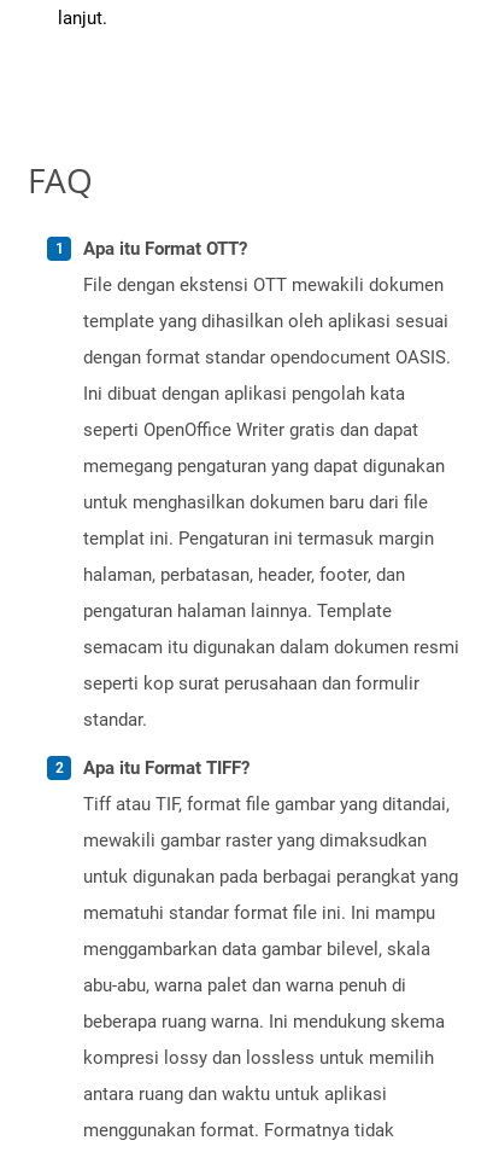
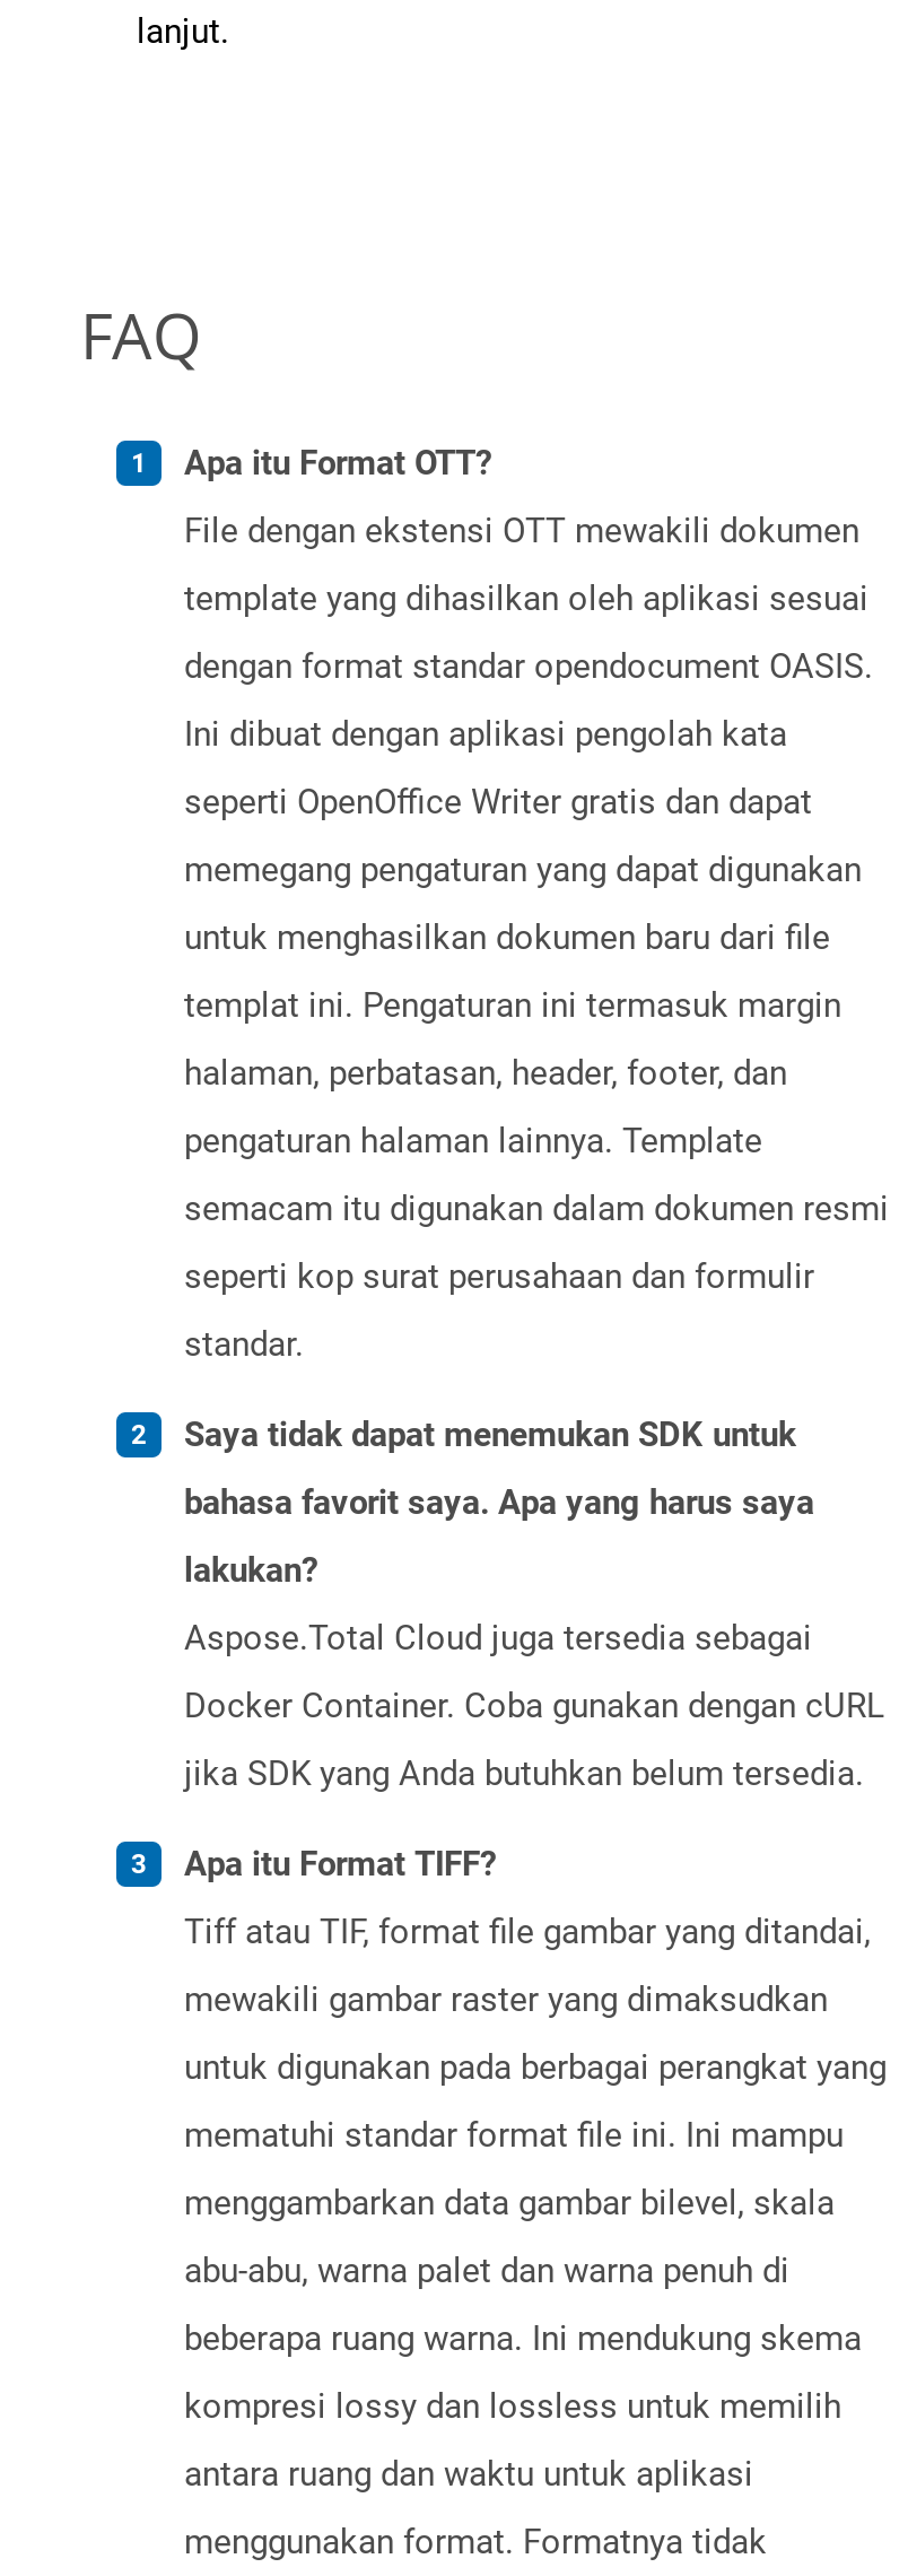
+ Saya tidak dapat menemukan SDK untuk
+ bahasa favorit saya. Apa yang harus saya
+ lakukan?
+ Aspose.Total Cloud juga tersedia sebagai
+ Docker Container. Coba gunakan dengan cURL
+ jika SDK yang Anda butuhkan belum tersedia.
